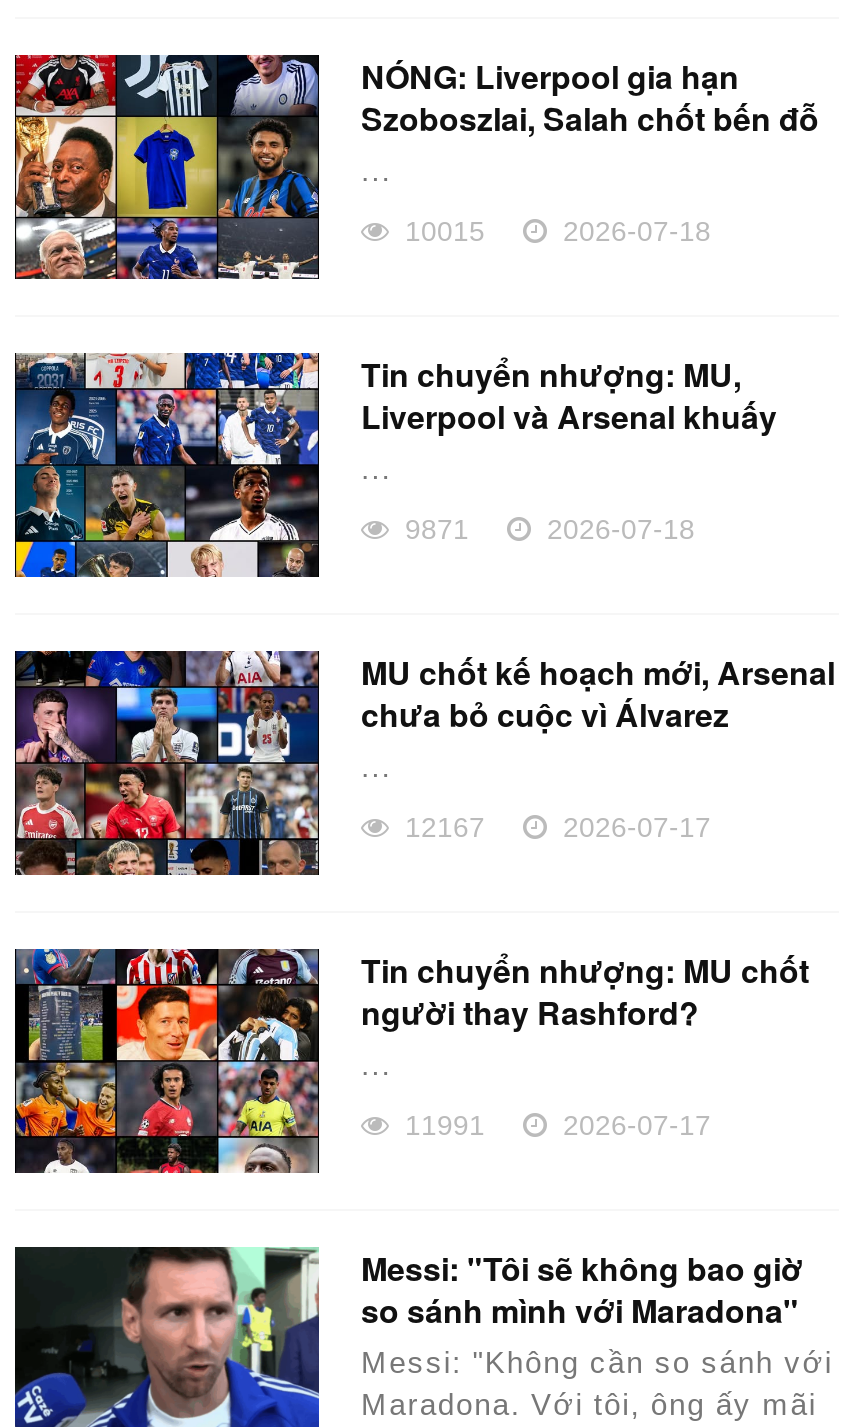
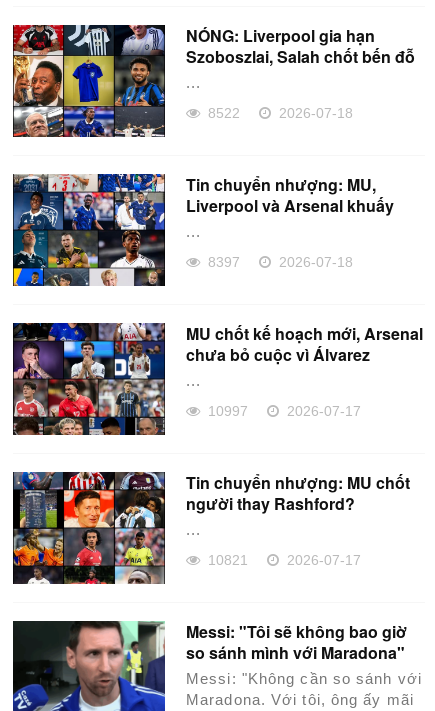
- 10015
+ 8522

- 9871
+ 8397

- 12167
+ 10997

- 11991
+ 10821
